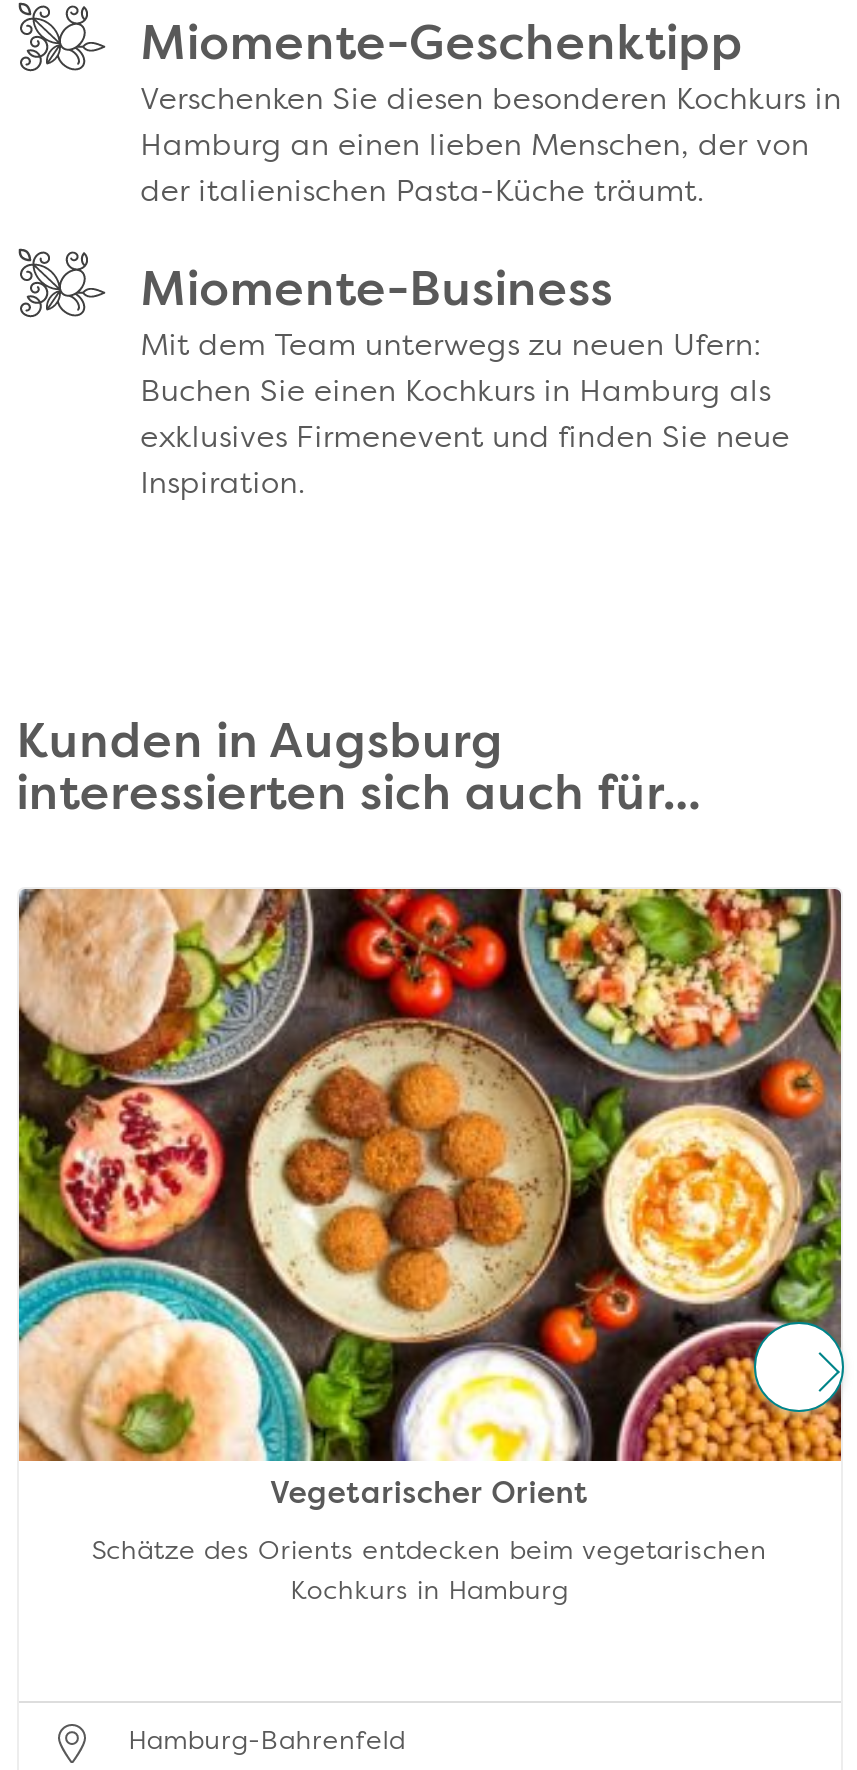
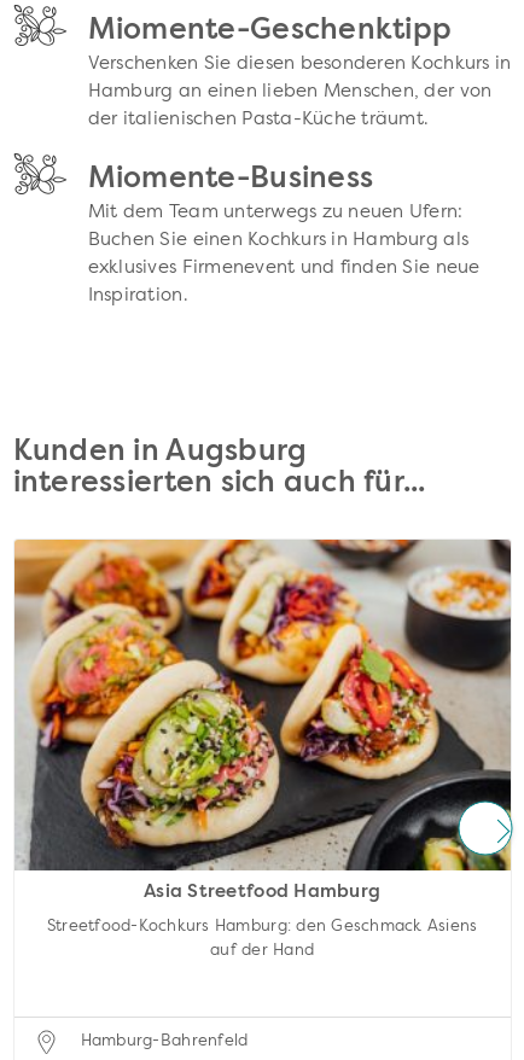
- [image]
- Vegetarischer Orient
+ [image]
+ Asia Streetfood Hamburg

- Schätze des Orients entdecken beim vegetarischen
+ Streetfood-Kochkurs Hamburg: den Geschmack Asiens

- Kochkurs in Hamburg
+ auf der Hand
